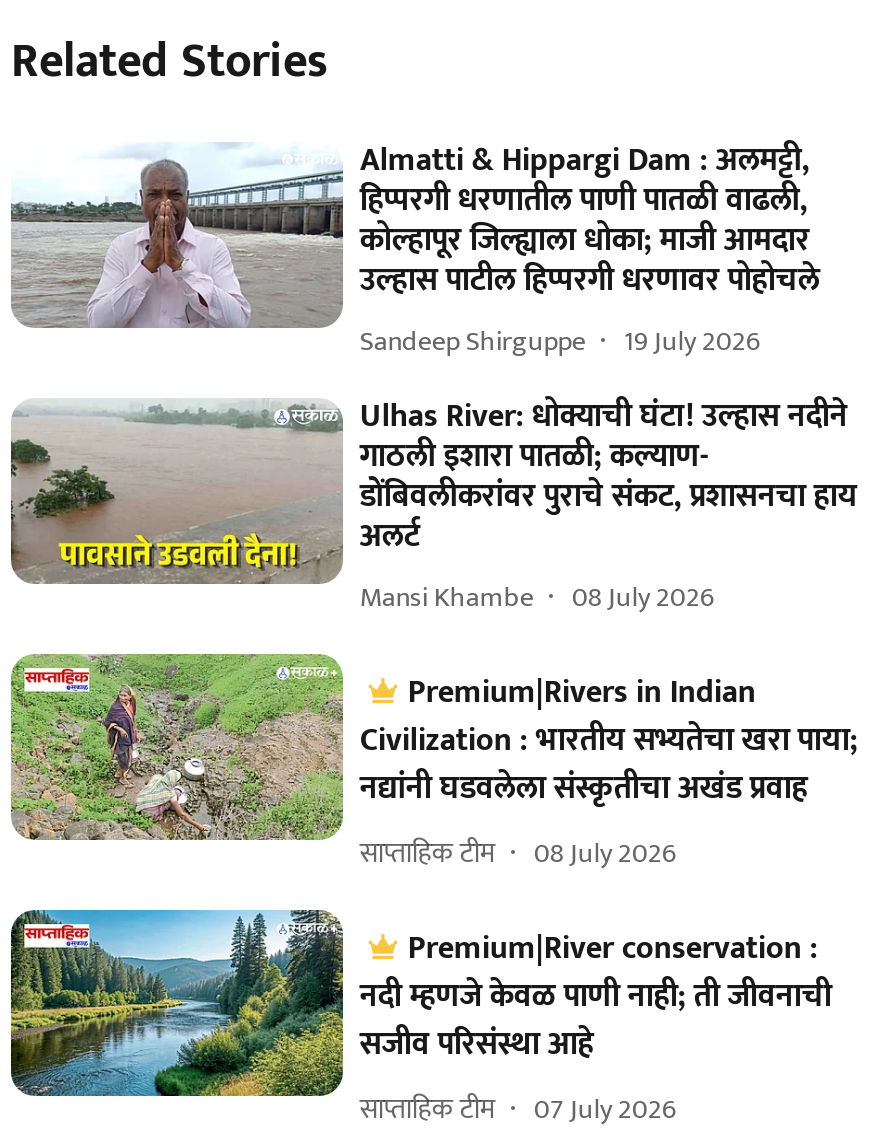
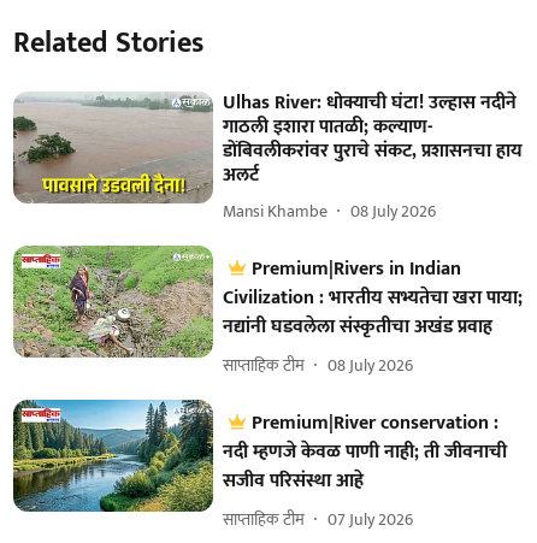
- [image]
- Almatti & Hippargi Dam : अलमट्टी,
- हिप्परगी धरणातील पाणी पातळी वाढली,
- कोल्हापूर जिल्ह्याला धोका; माजी आमदार
- उल्हास पाटील हिप्परगी धरणावर पोहोचले
- Sandeep Shirguppe
- 19 July 2026
